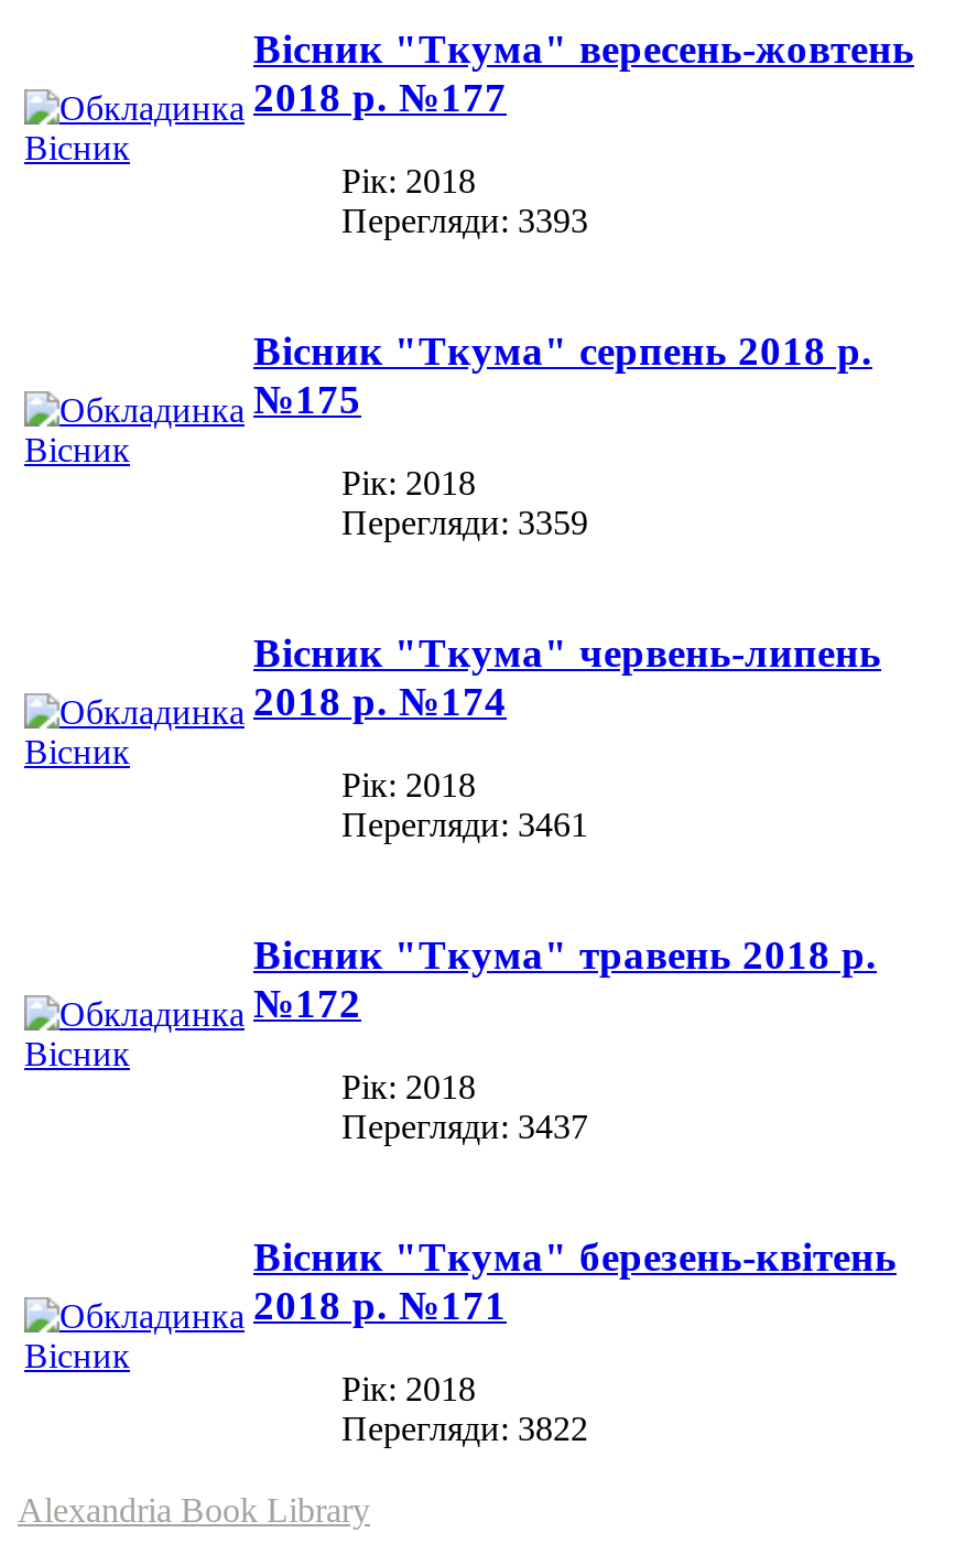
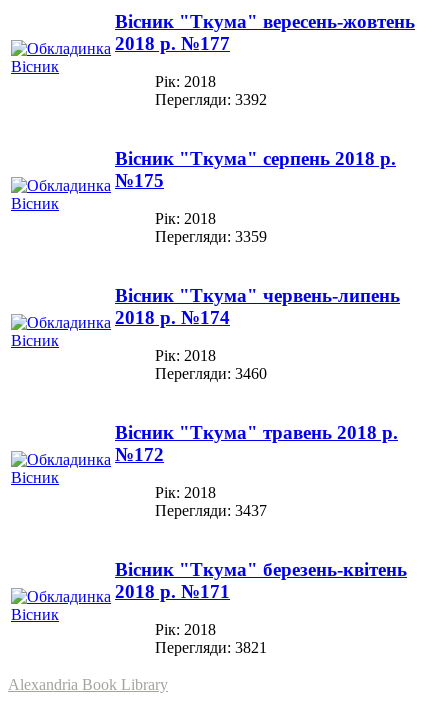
- Перегляди: 3393
+ Перегляди: 3392

- Перегляди: 3461
+ Перегляди: 3460

- Перегляди: 3822
+ Перегляди: 3821
